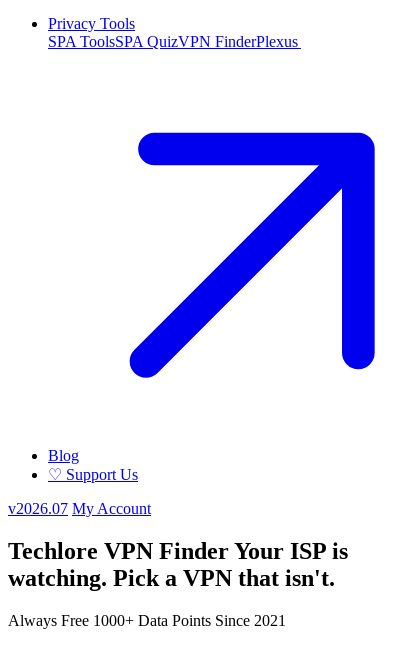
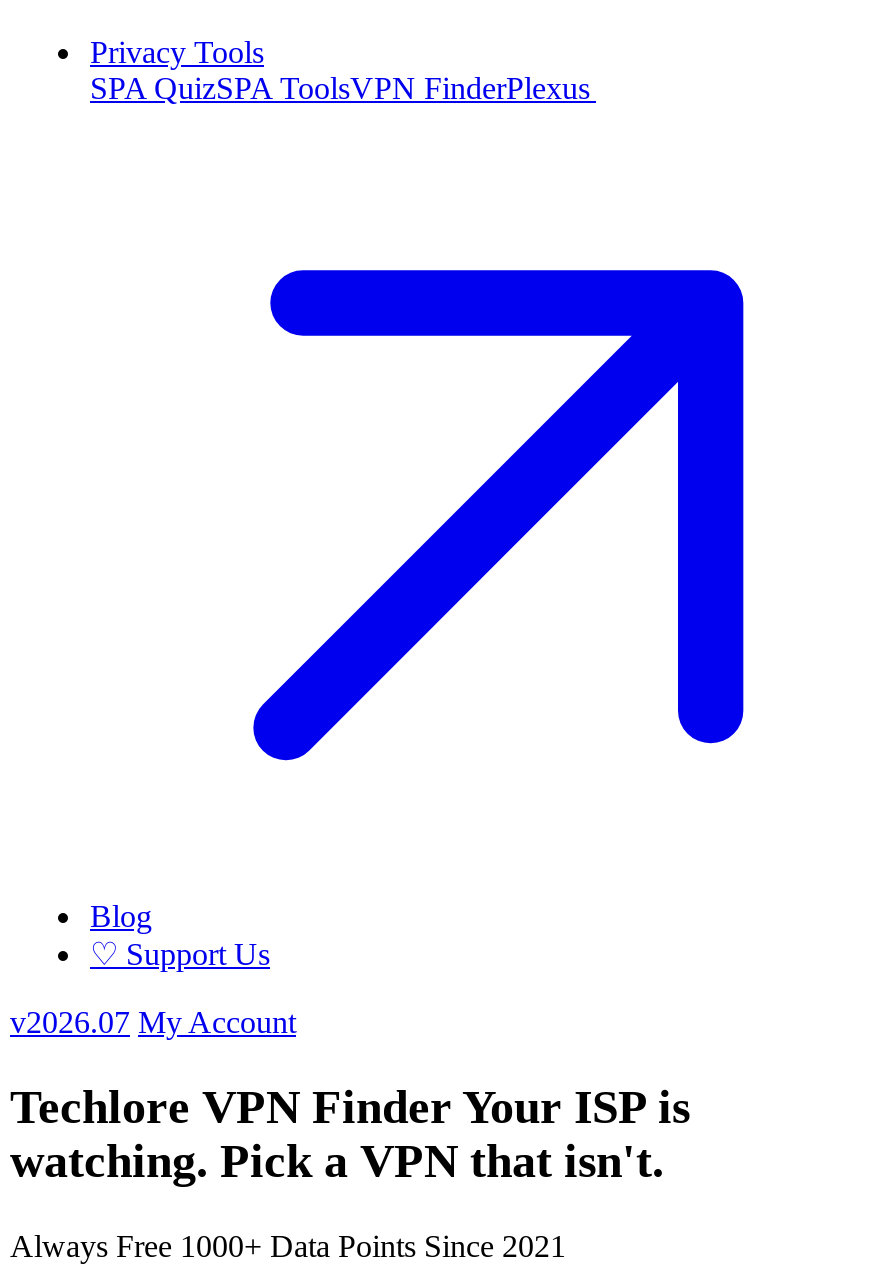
- SPA ToolsSPA QuizVPN FinderPlexus
+ SPA QuizSPA ToolsVPN FinderPlexus
